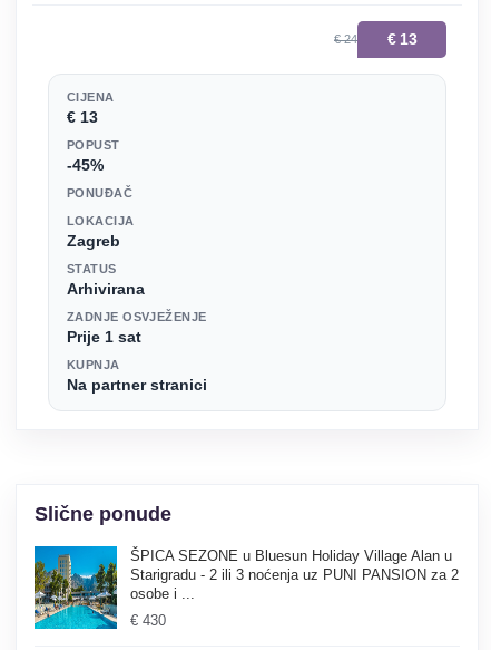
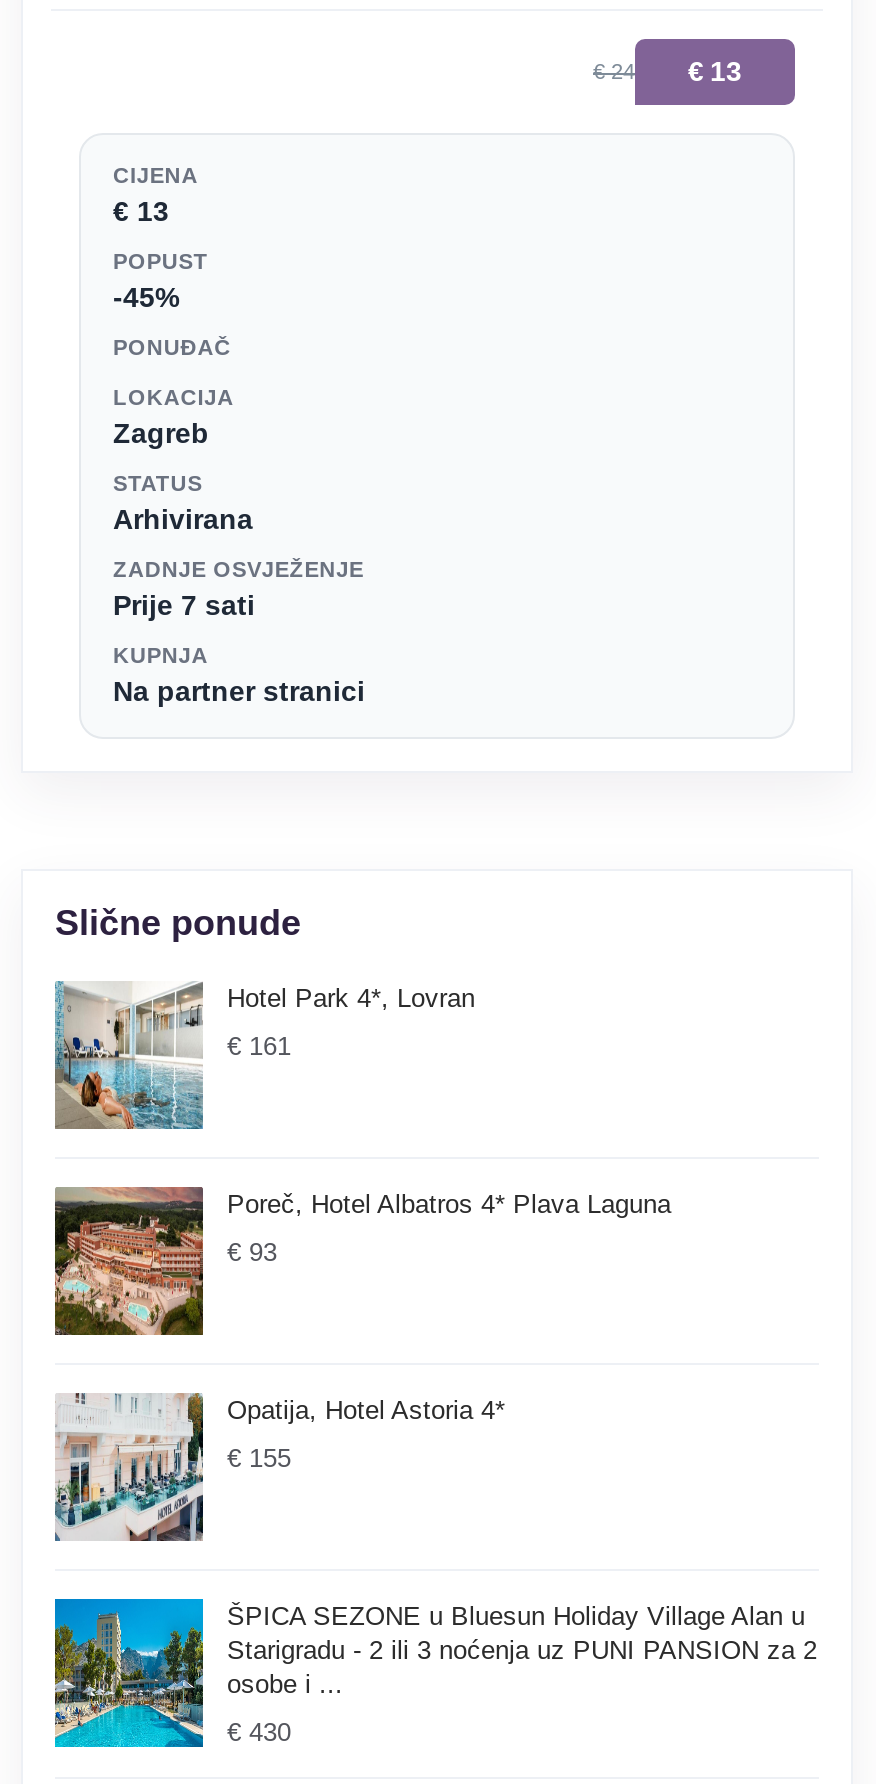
- Prije 1 sat
+ Prije 7 sati

+ [image]
+ Hotel Park 4*, Lovran
+ € 161

+ [image]
+ Poreč, Hotel Albatros 4* Plava Laguna
+ € 93

+ [image]
+ Opatija, Hotel Astoria 4*
+ € 155
